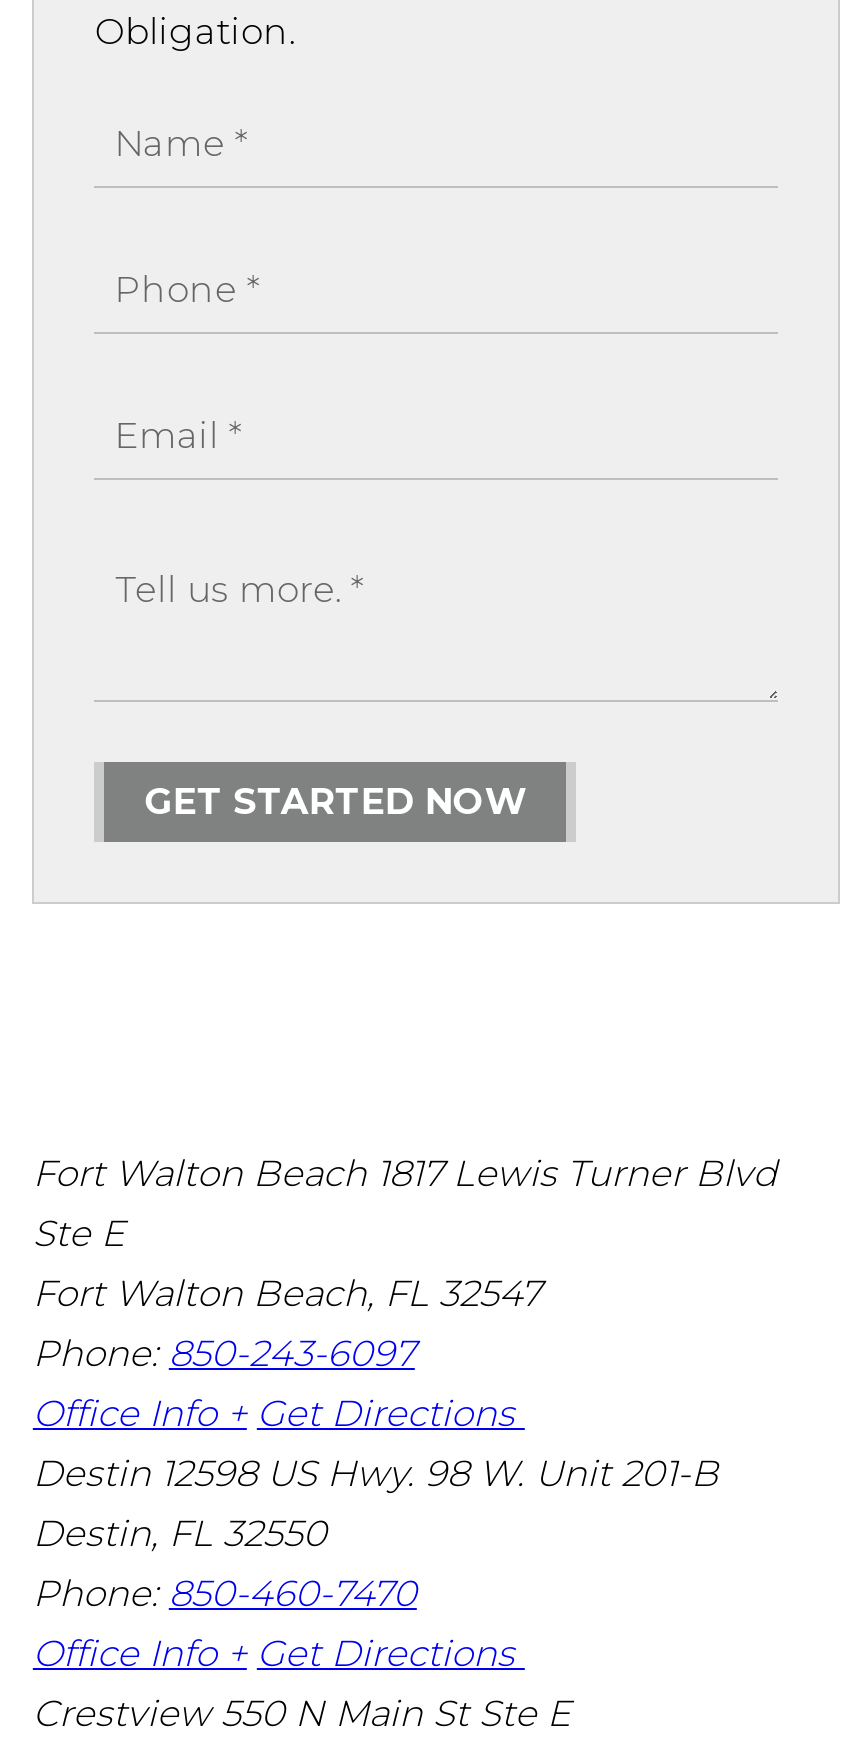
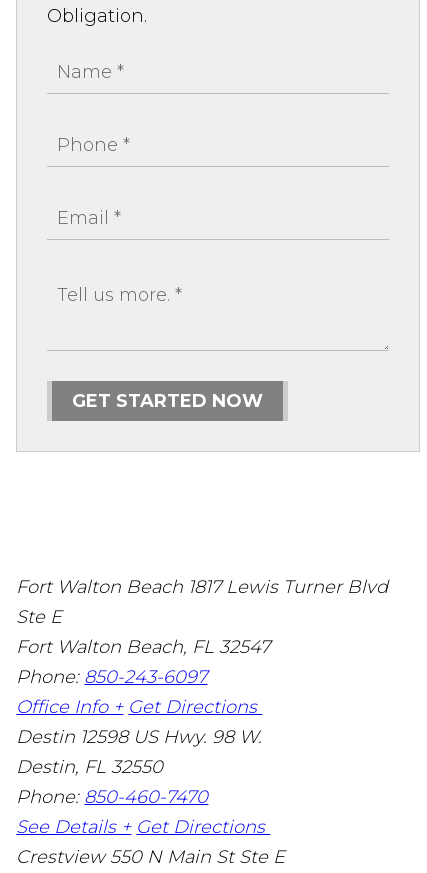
- Destin 12598 US Hwy. 98 W. Unit 201-B
+ Destin 12598 US Hwy. 98 W.

- Office Info + Get Directions
+ See Details + Get Directions
